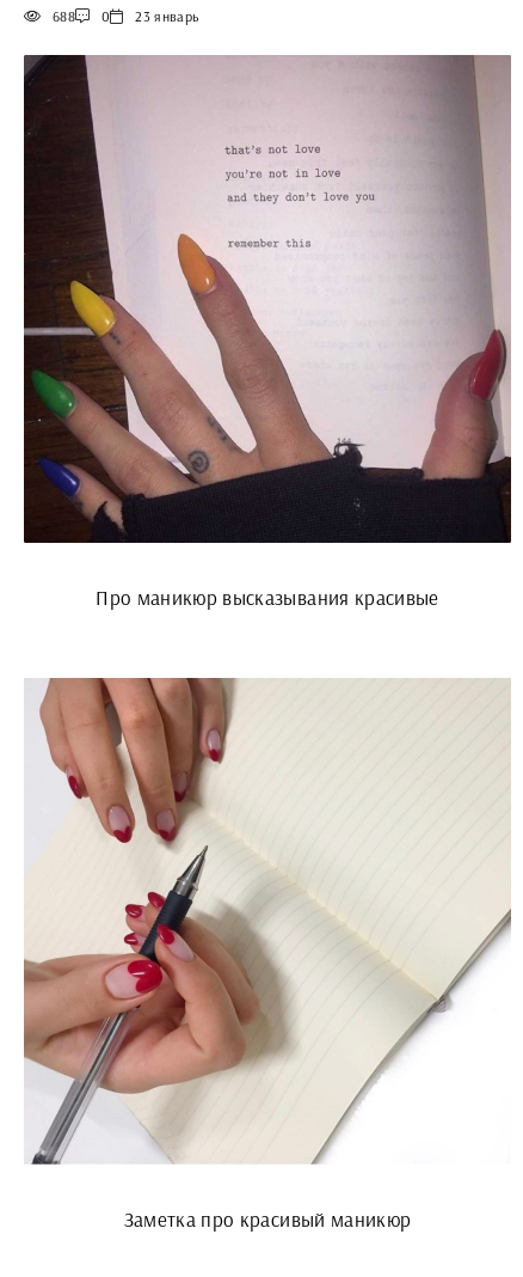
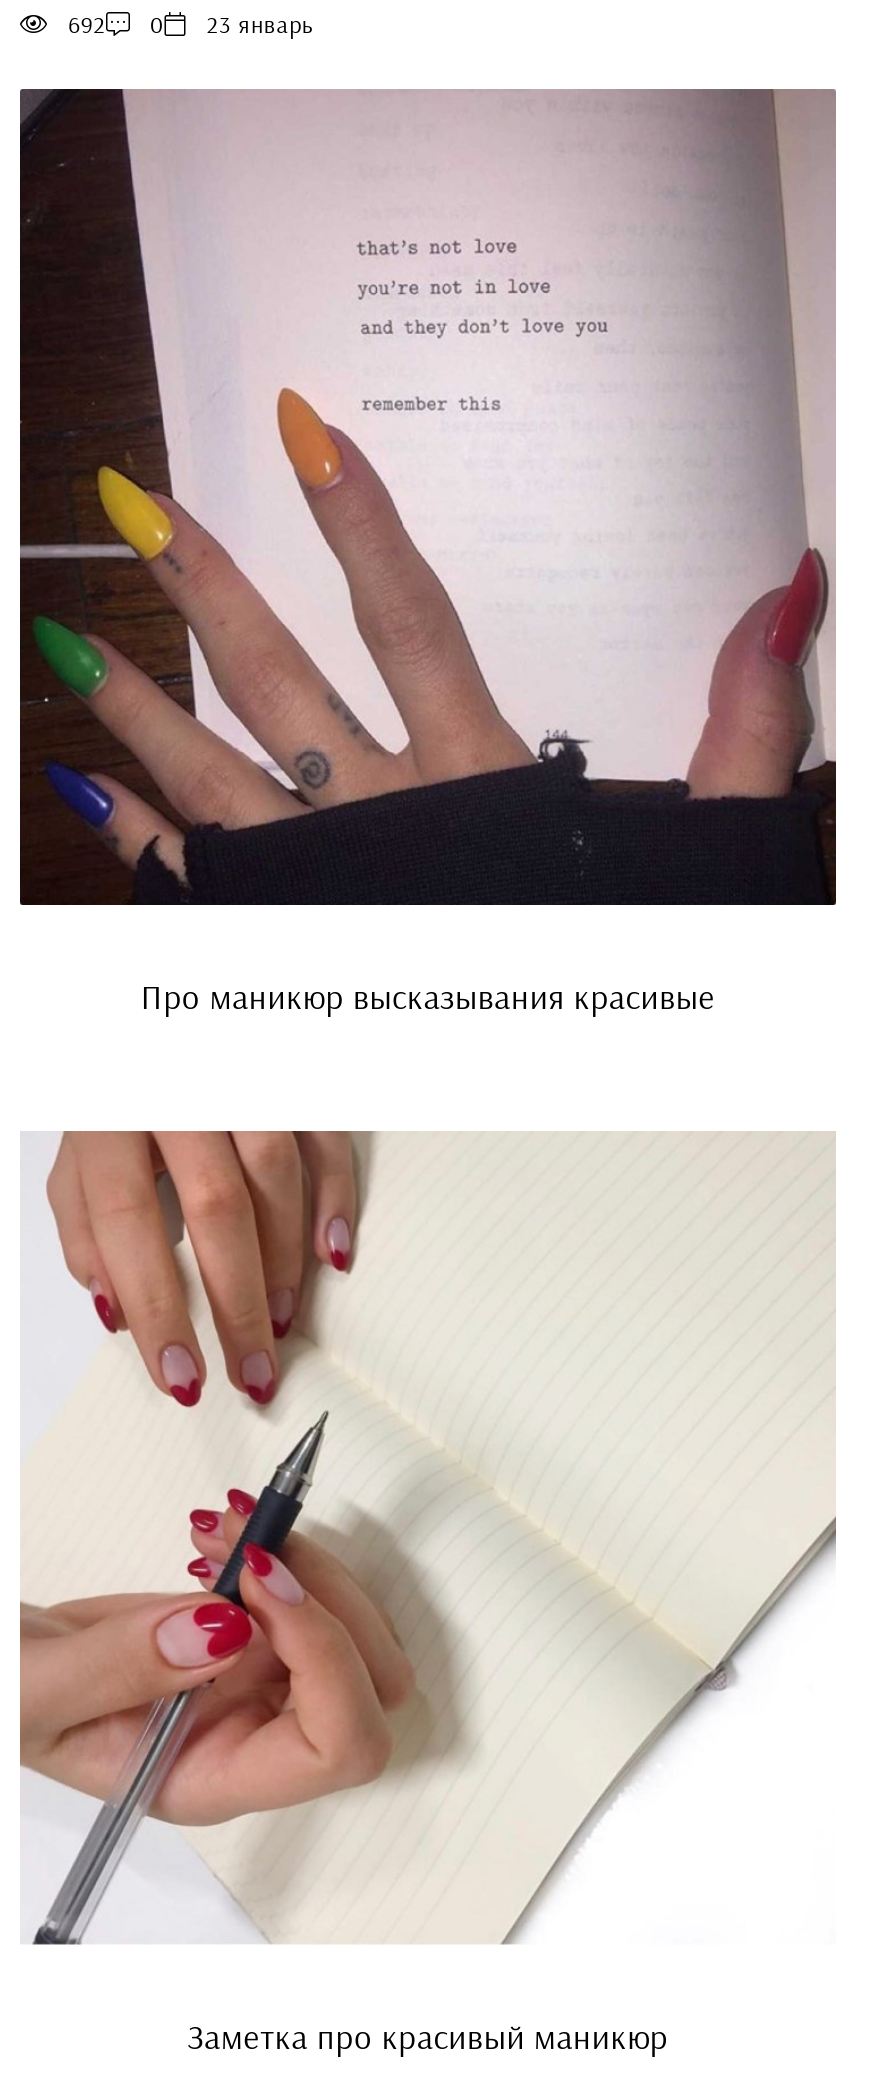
- 688 0 23 январь
+ 692 0 23 январь
